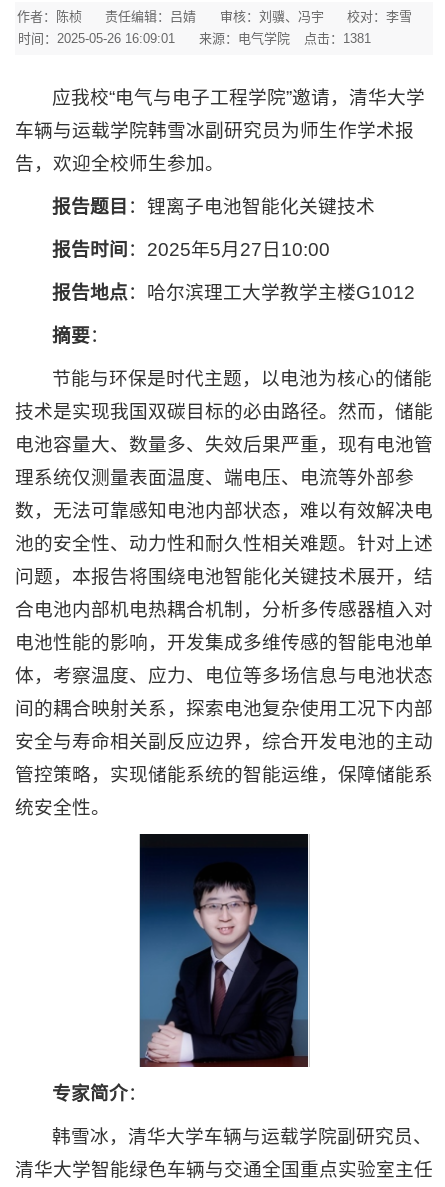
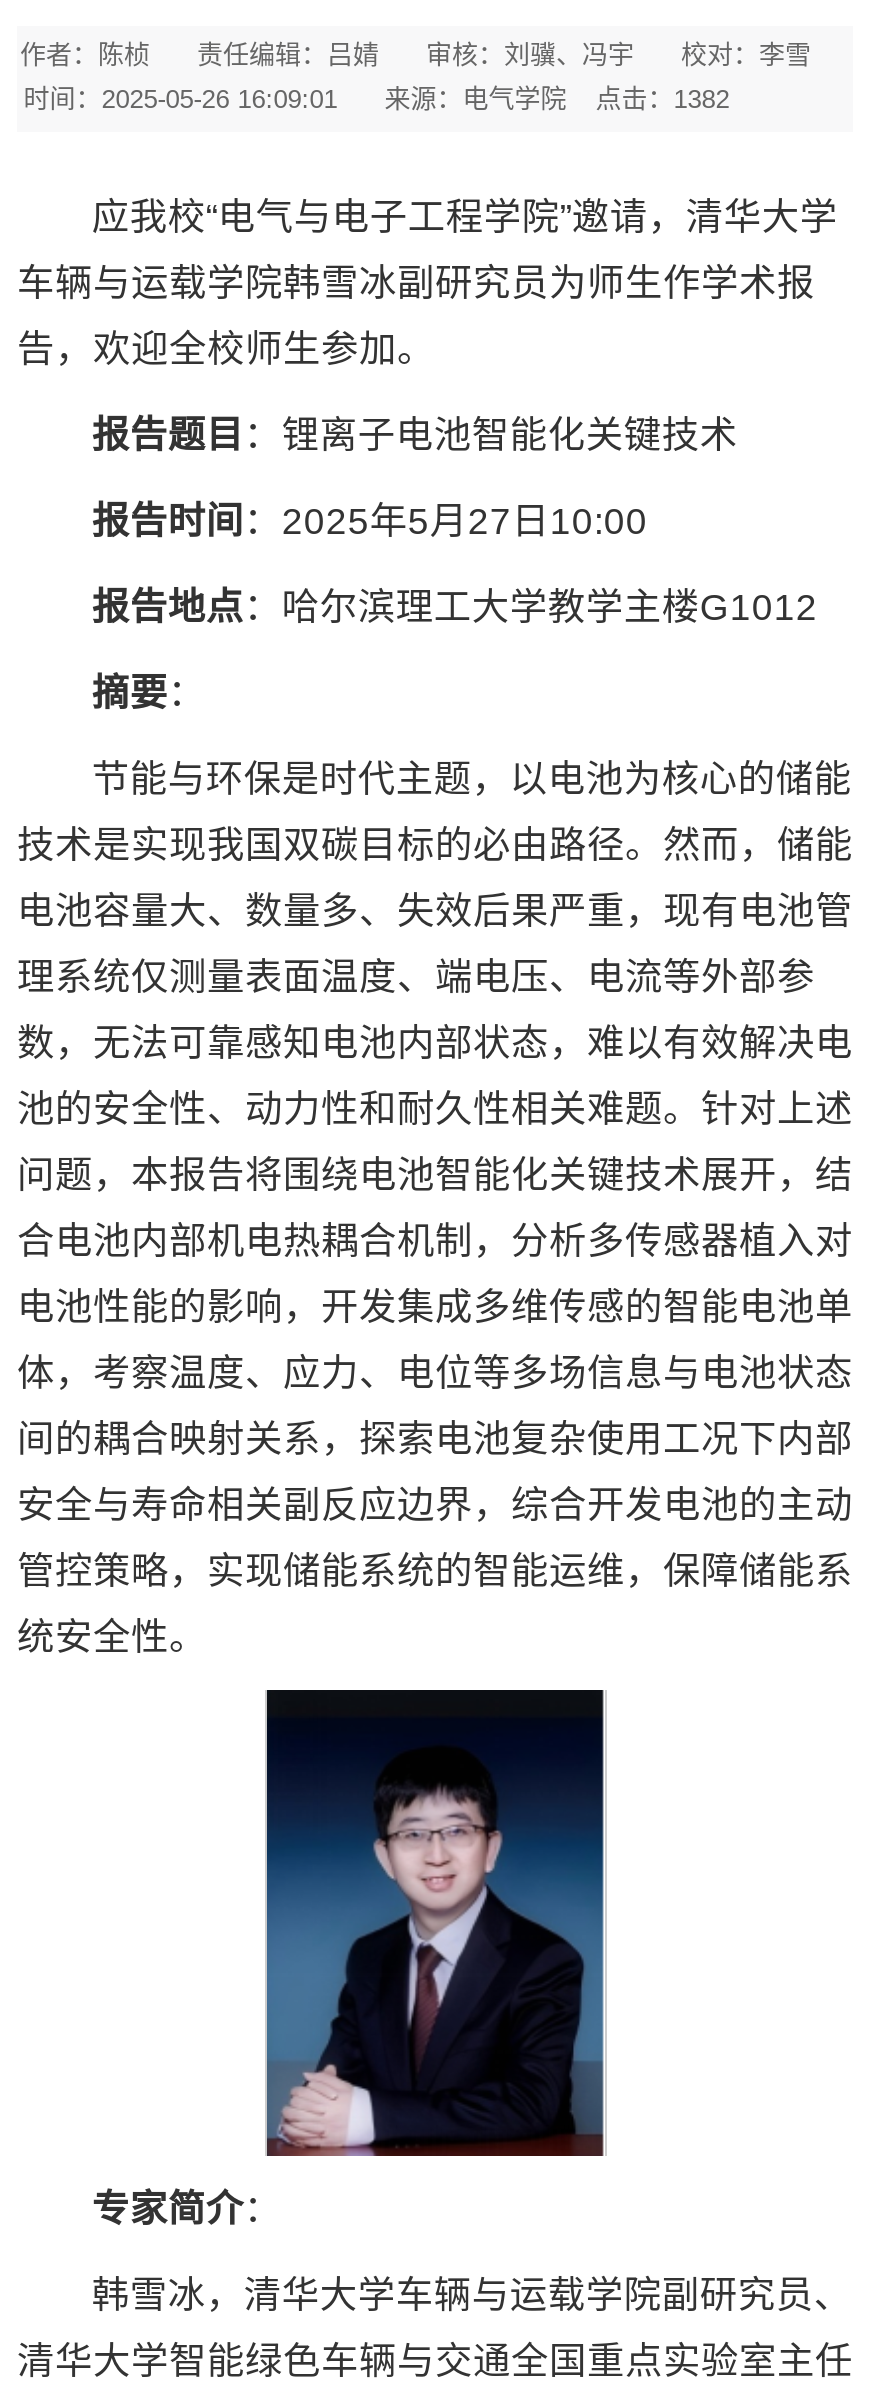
- 时间：2025-05-26 16:09:01 来源：电气学院 点击：1381
+ 时间：2025-05-26 16:09:01 来源：电气学院 点击：1382
